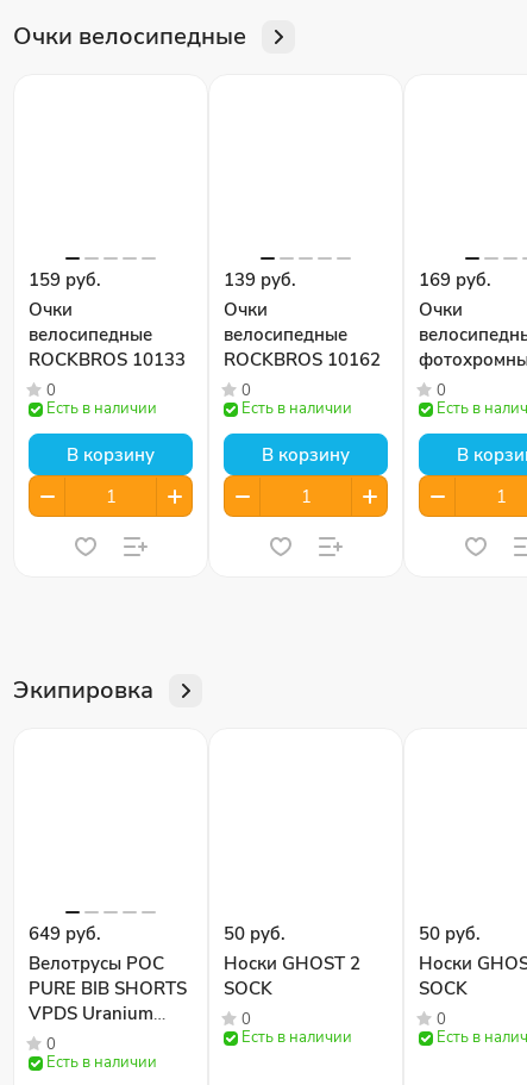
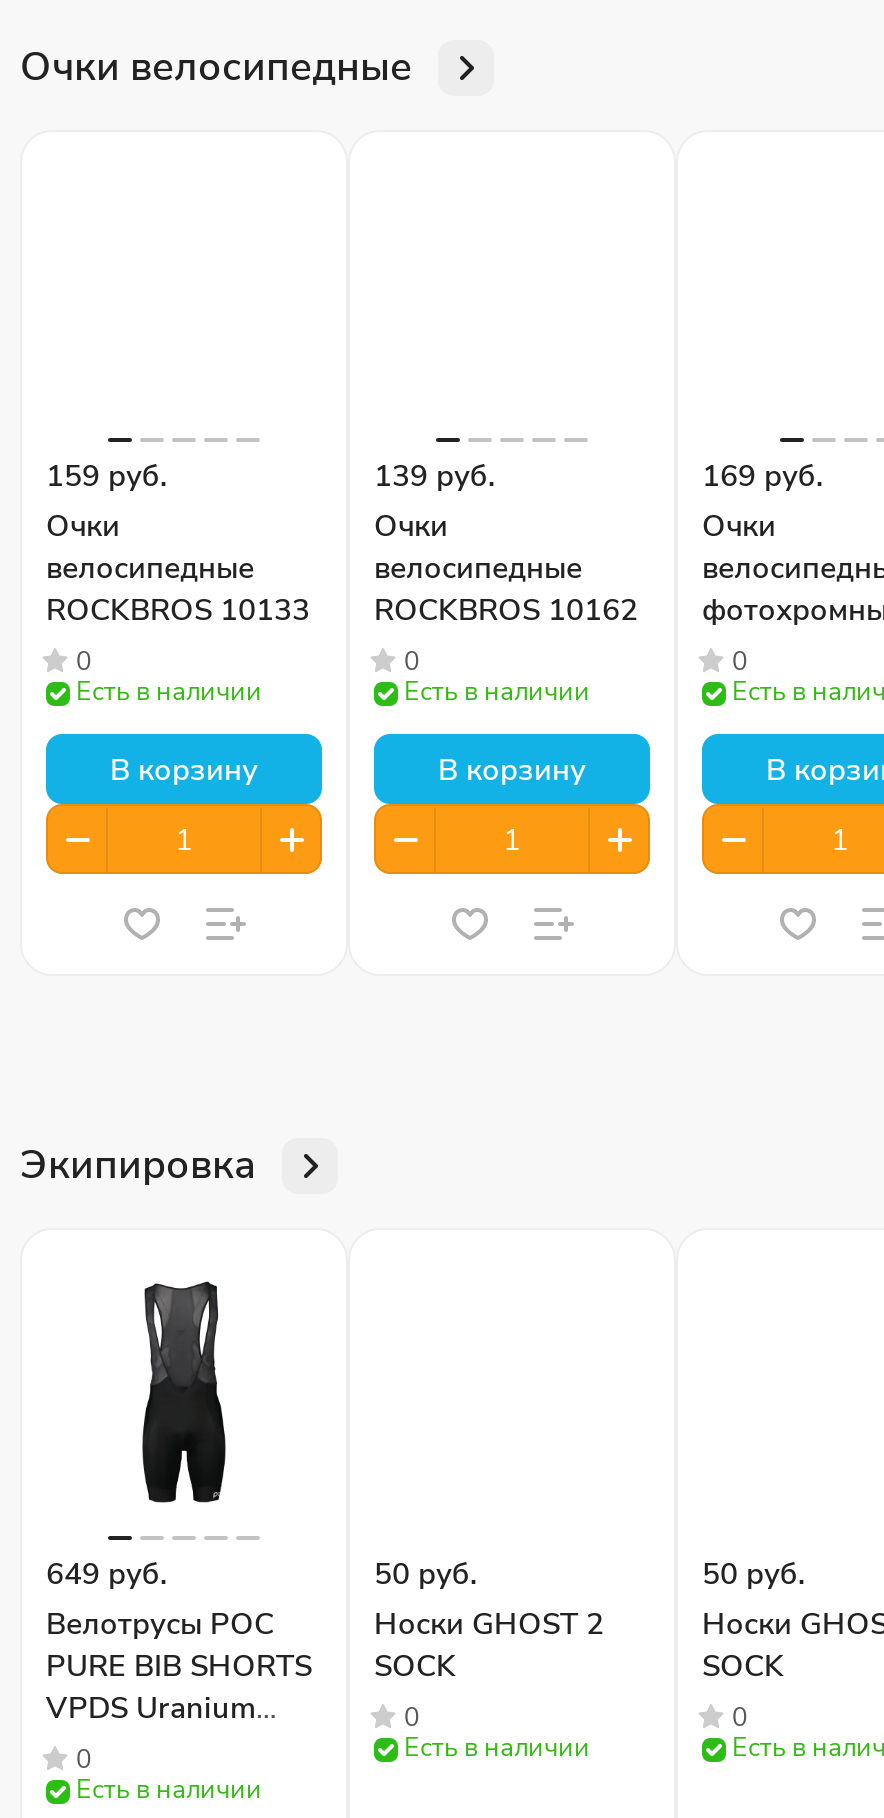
+ [image]
